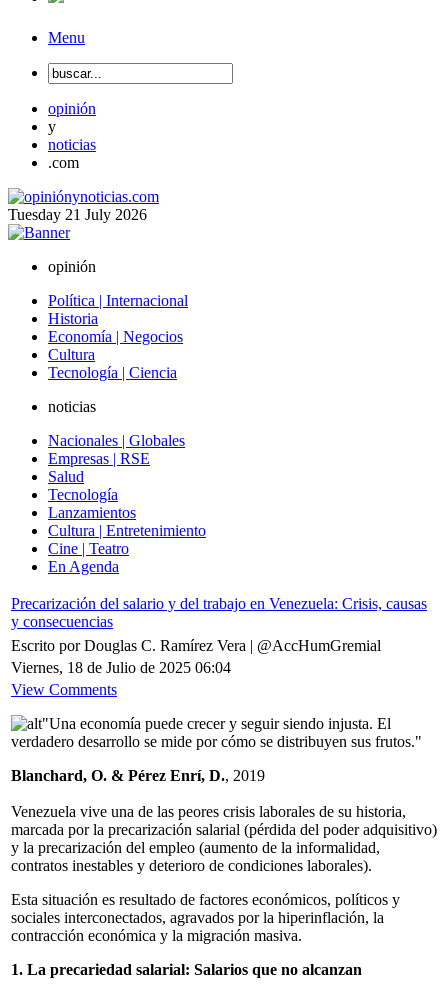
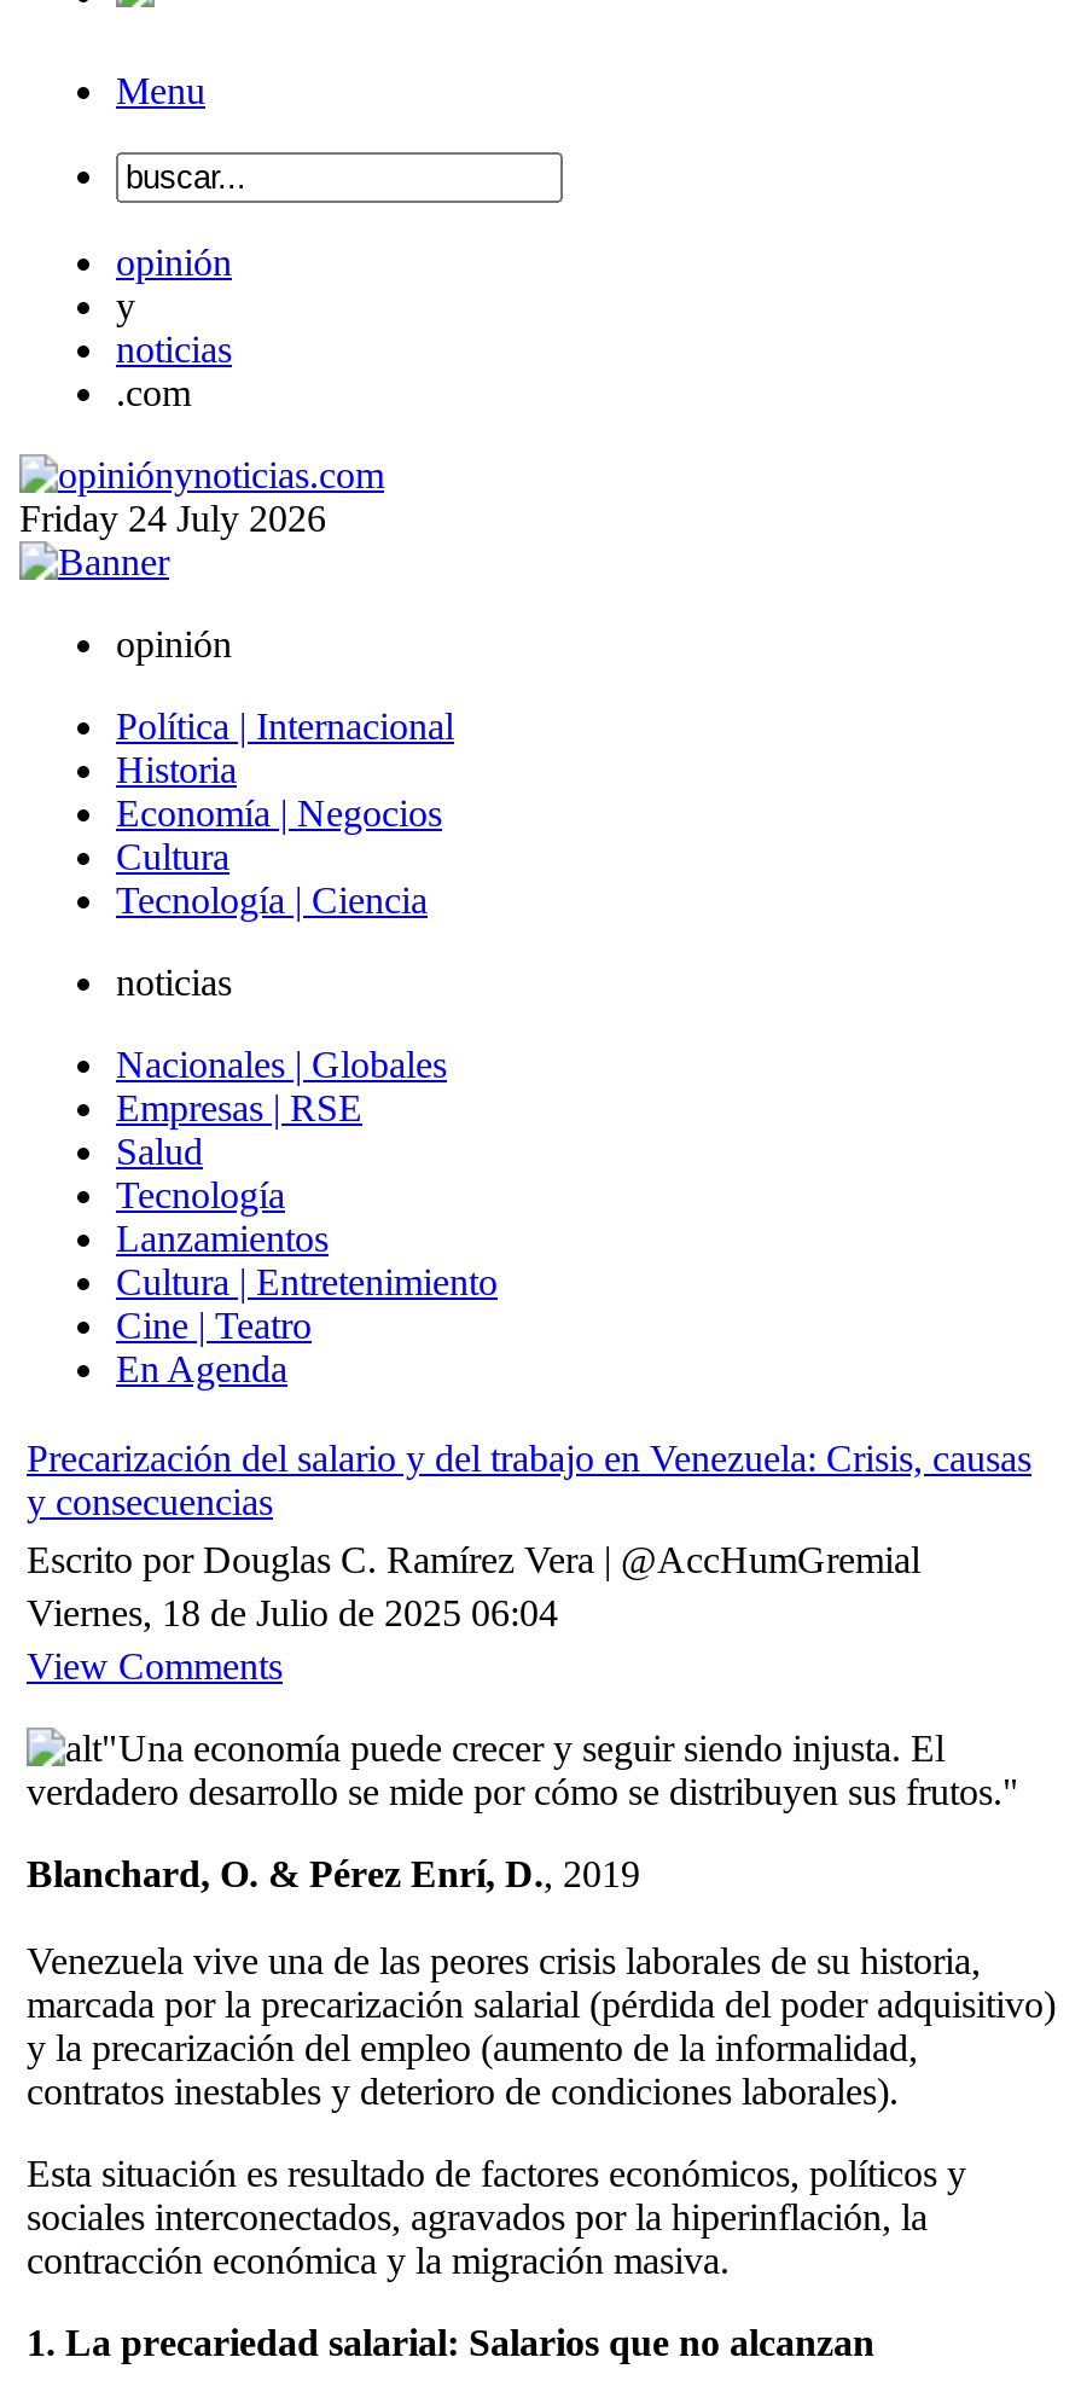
- Tuesday 21 July 2026
+ Friday 24 July 2026
